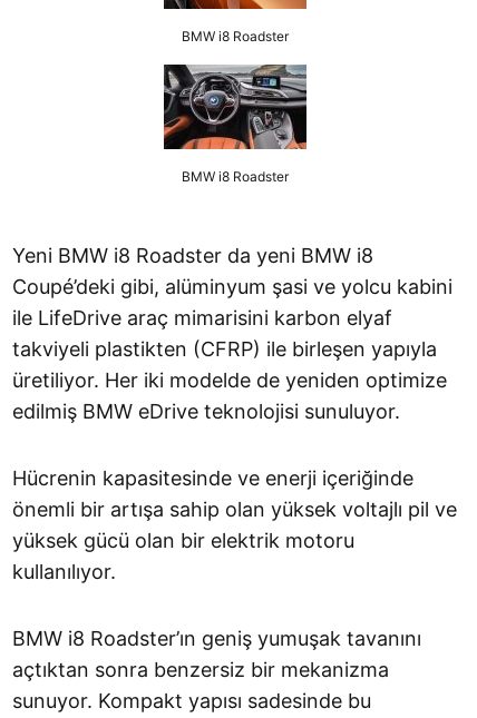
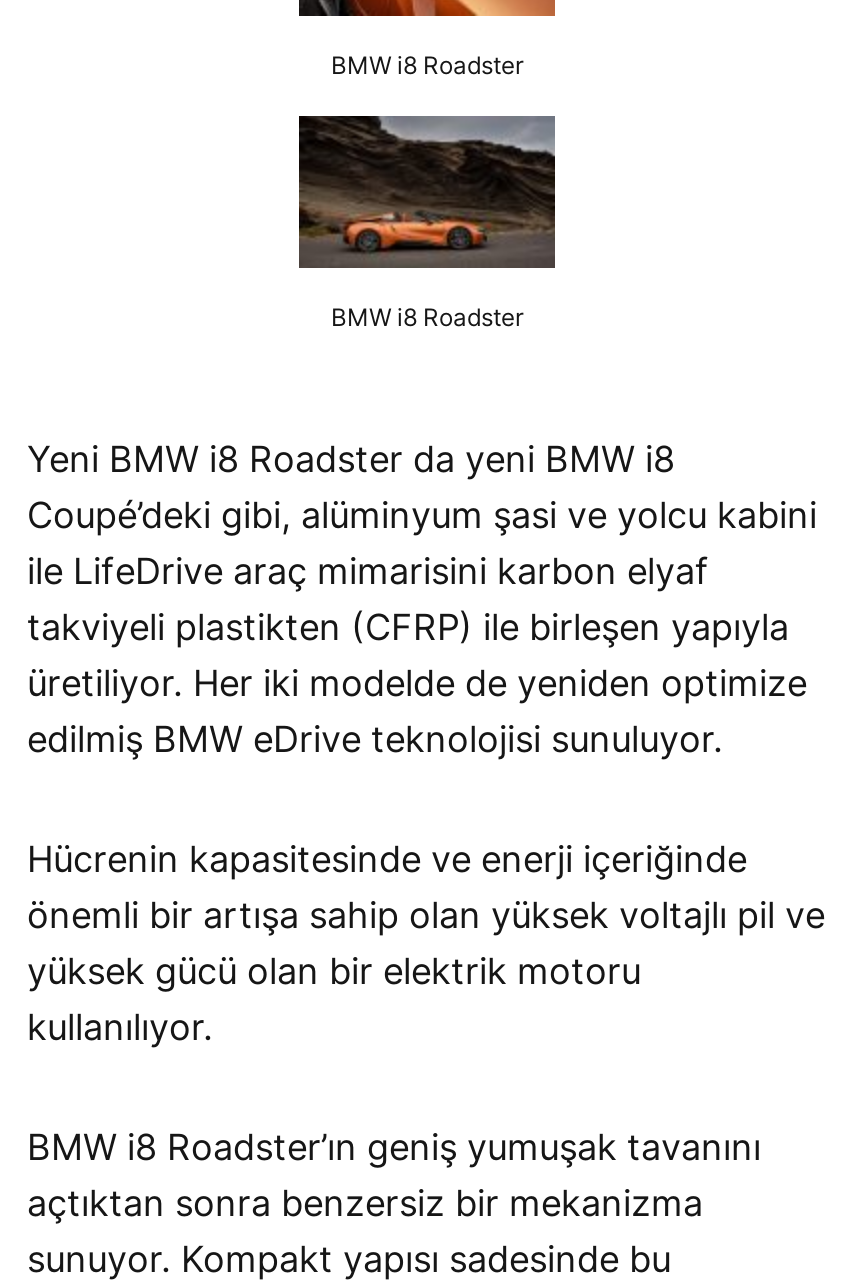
- [image]
+ [image]
